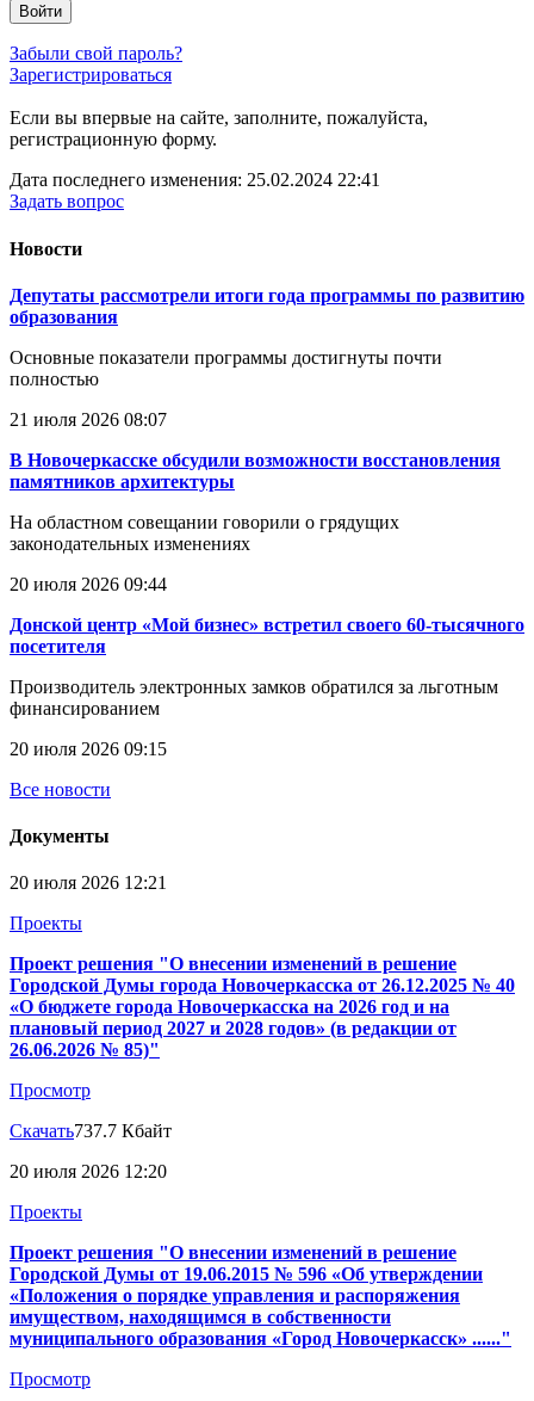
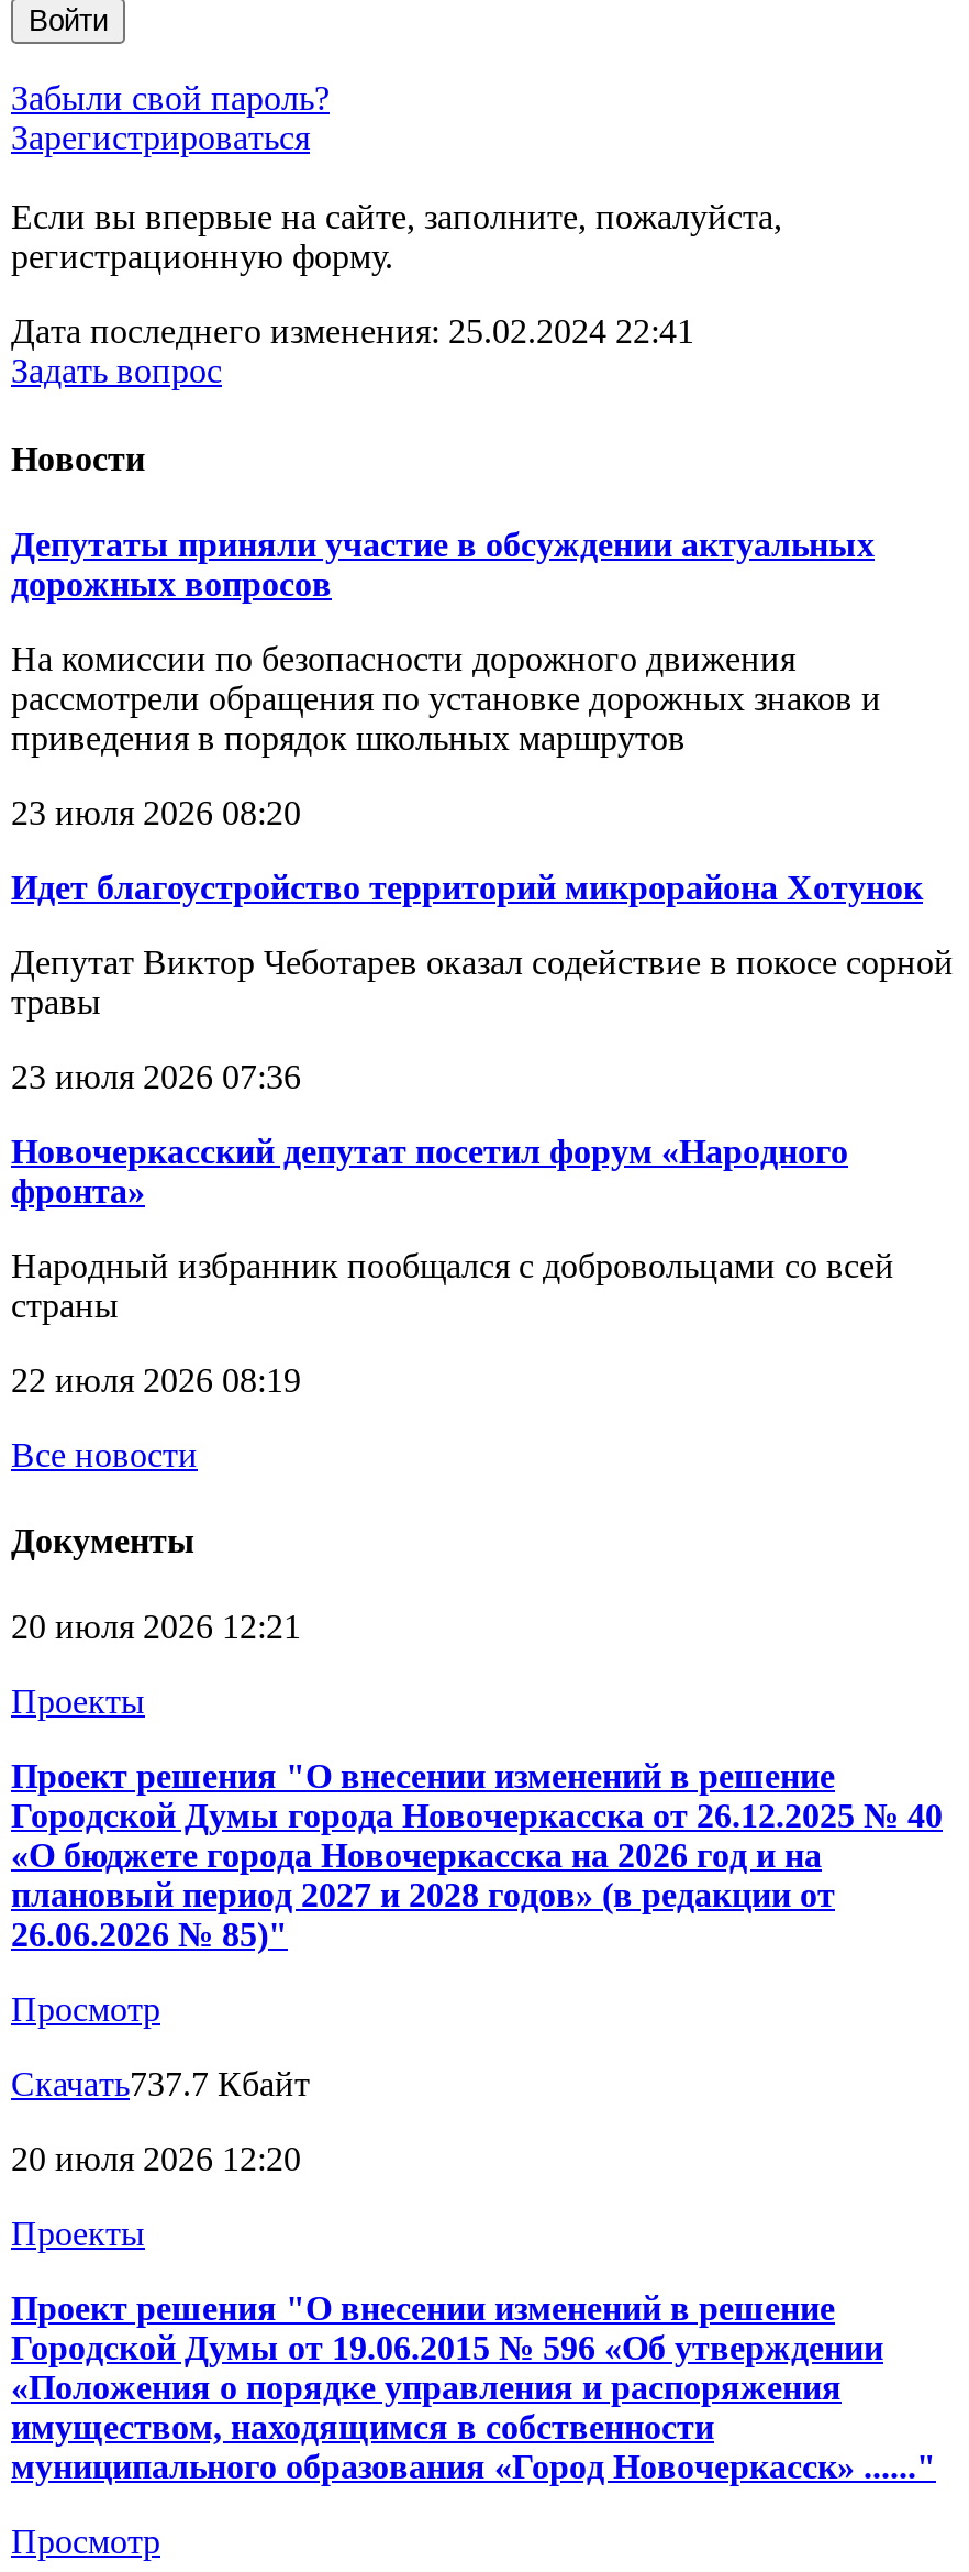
- Депутаты рассмотрели итоги года программы по развитию
- образования
+ Депутаты приняли участие в обсуждении актуальных
+ дорожных вопросов

- Основные показатели программы достигнуты почти
- полностью
+ На комиссии по безопасности дорожного движения
+ рассмотрели обращения по установке дорожных знаков и
+ приведения в порядок школьных маршрутов

- 21 июля 2026 08:07
+ 23 июля 2026 08:20

- В Новочеркасске обсудили возможности восстановления
- памятников архитектуры
+ Идет благоустройство территорий микрорайона Хотунок

- На областном совещании говорили о грядущих
- законодательных изменениях
+ Депутат Виктор Чеботарев оказал содействие в покосе сорной
+ травы

- 20 июля 2026 09:44
+ 23 июля 2026 07:36

- Донской центр «Мой бизнес» встретил своего 60-тысячного
- посетителя
+ Новочеркасский депутат посетил форум «Народного
+ фронта»

- Производитель электронных замков обратился за льготным
- финансированием
+ Народный избранник пообщался с добровольцами со всей
+ страны

- 20 июля 2026 09:15
+ 22 июля 2026 08:19
